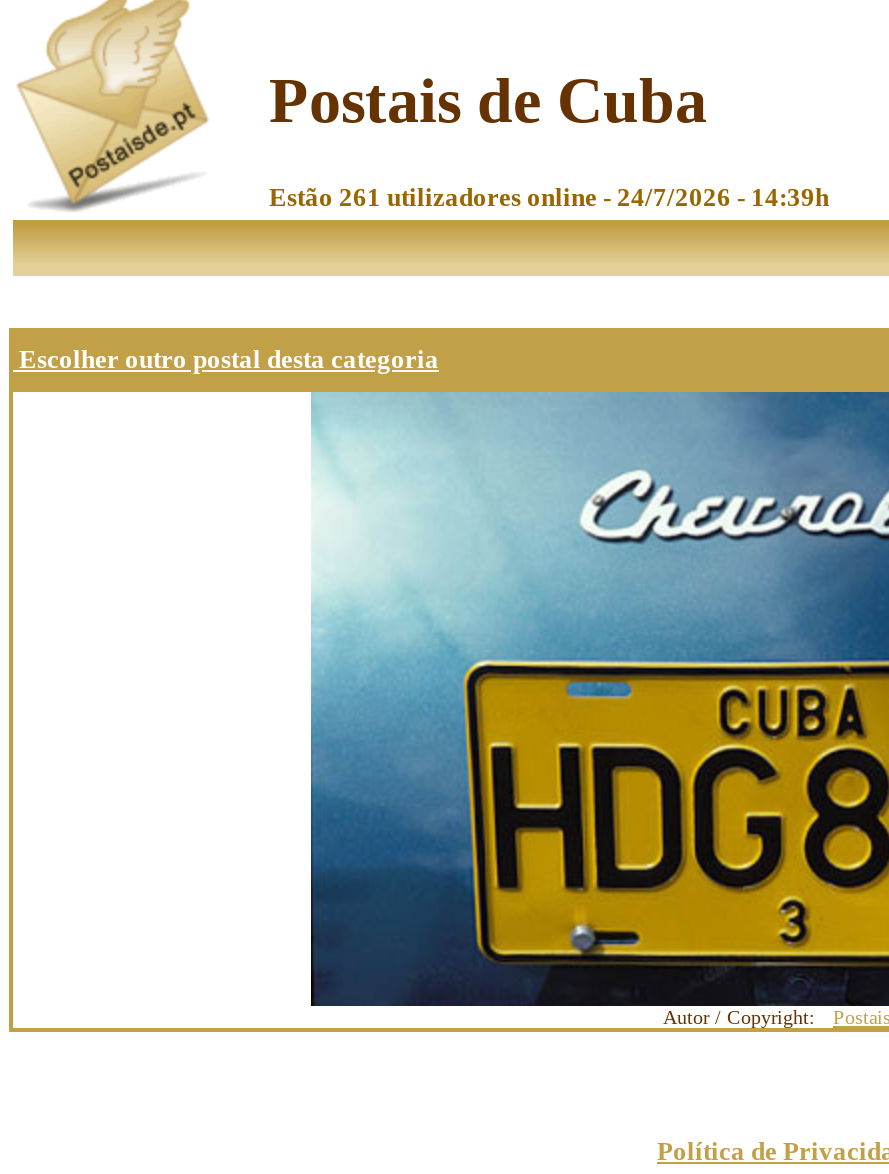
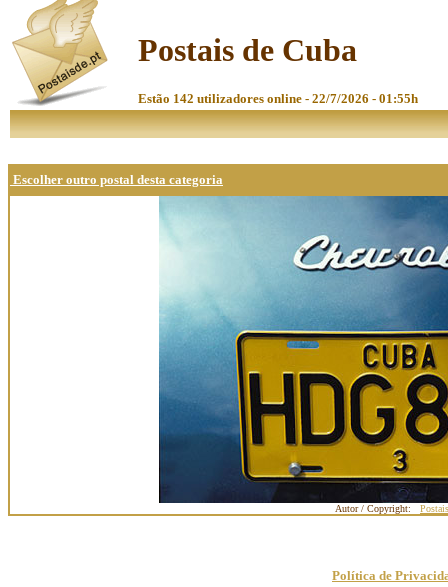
- Estão 261 utilizadores online - 24/7/2026 - 14:39h
+ Estão 142 utilizadores online - 22/7/2026 - 01:55h
